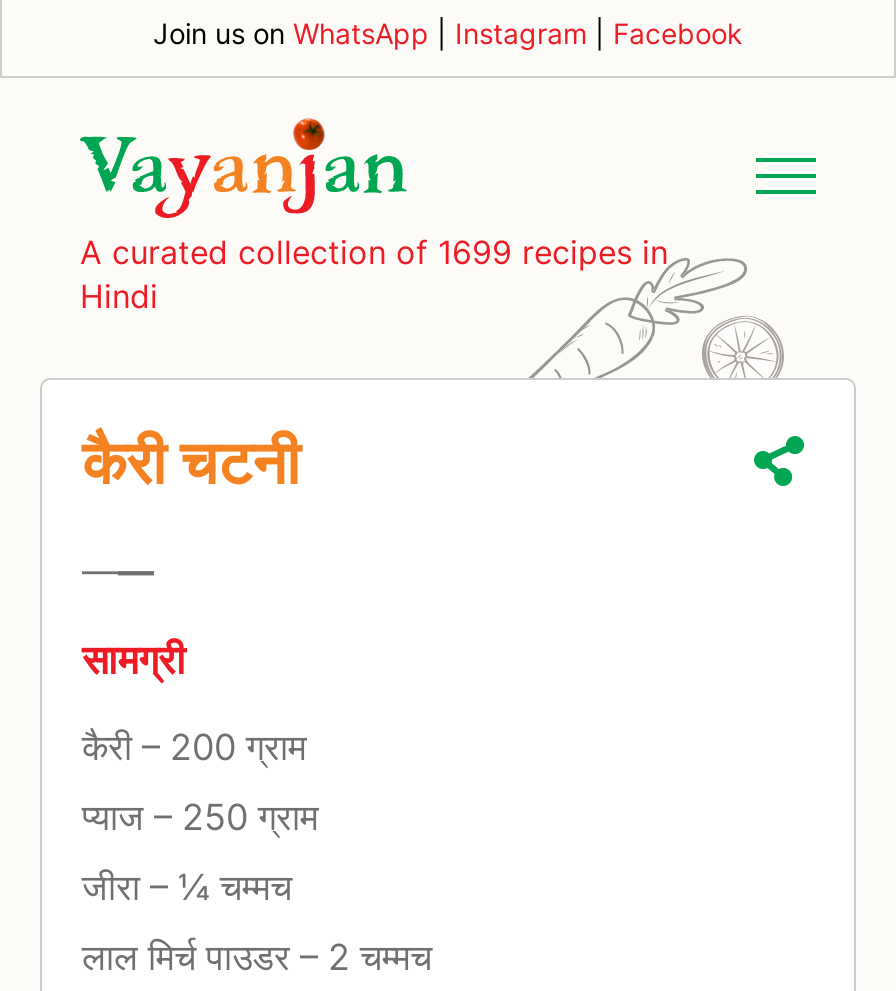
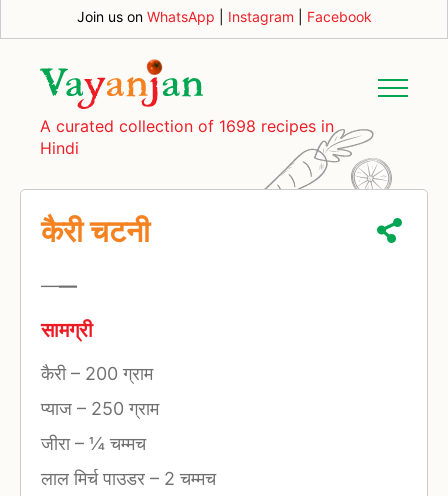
- A curated collection of 1699 recipes in
+ A curated collection of 1698 recipes in
